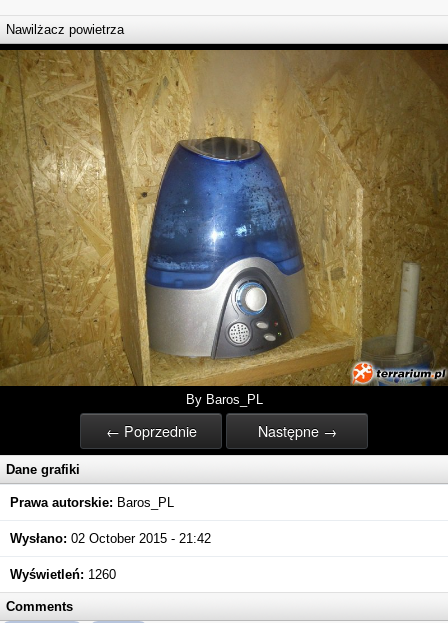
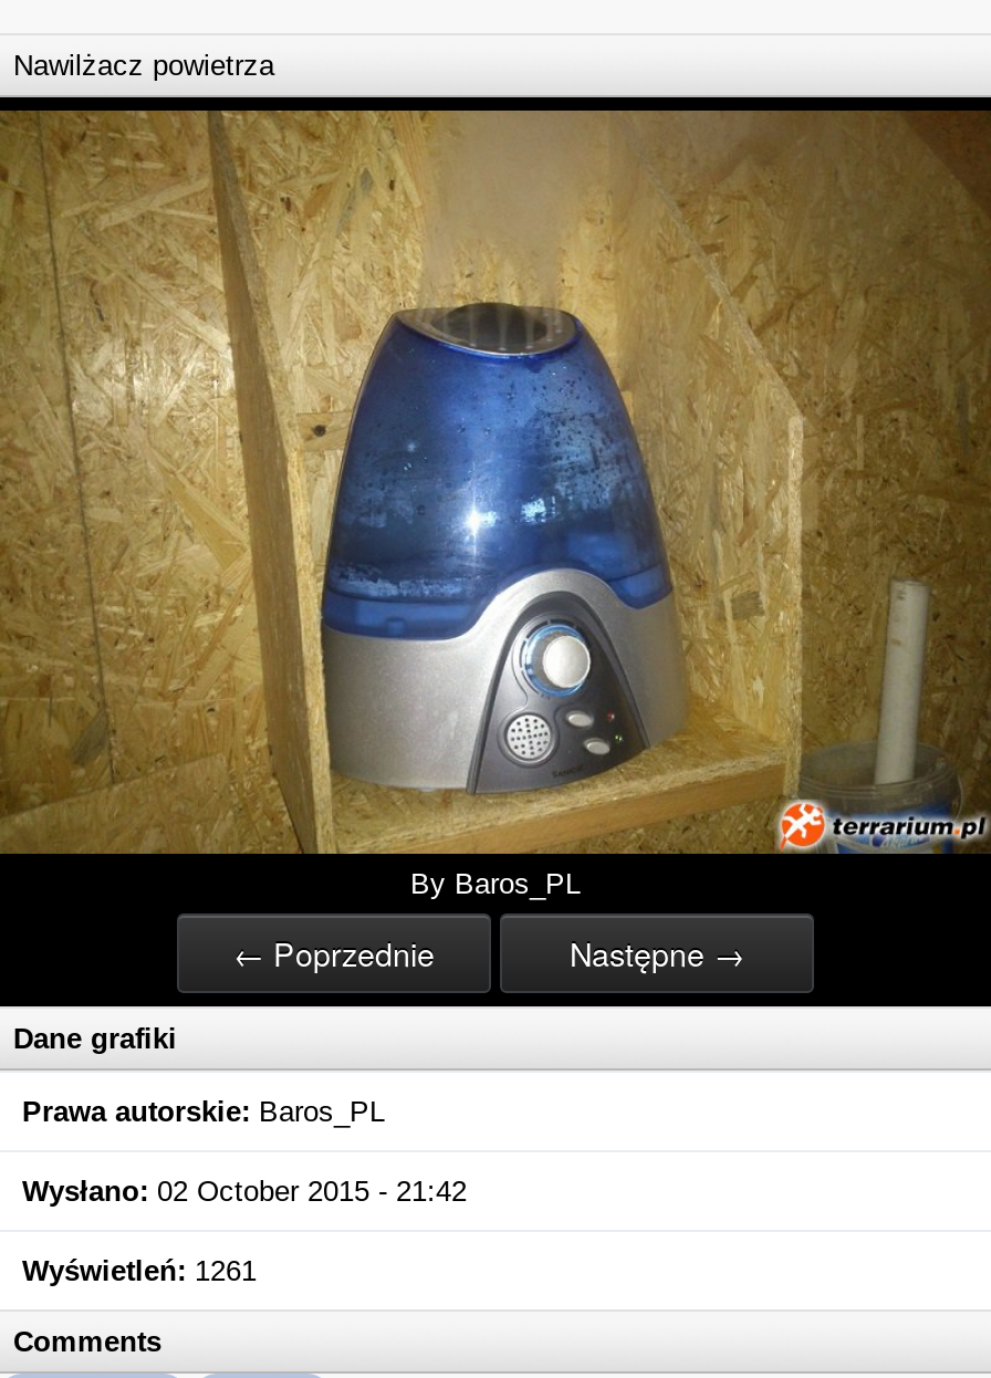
- Wyświetleń: 1260
+ Wyświetleń: 1261
